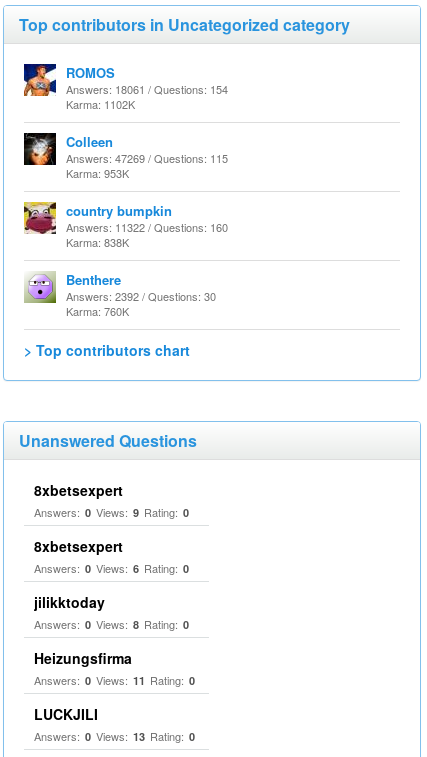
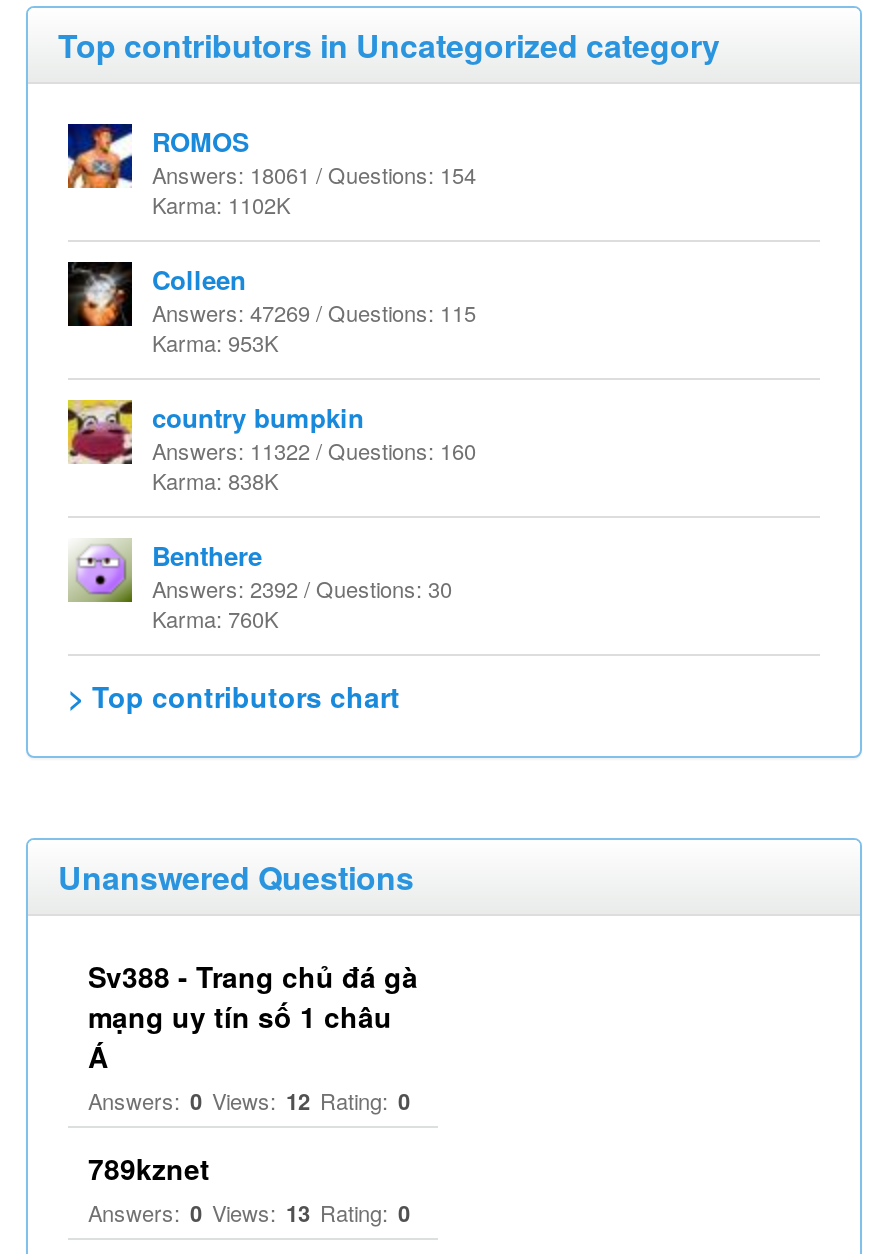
- 8xbetsexpert
- Answers: 0 Views: 9 Rating: 0
- 8xbetsexpert
- Answers: 0 Views: 6 Rating: 0
- jilikktoday
- Answers: 0 Views: 8 Rating: 0
- Heizungsfirma
- Answers: 0 Views: 11 Rating: 0
- LUCKJILI
+ Sv388 - Trang chủ đá gà
+ mạng uy tín số 1 châu
+ Á
+ Answers: 0 Views: 12 Rating: 0
+ 789kznet
